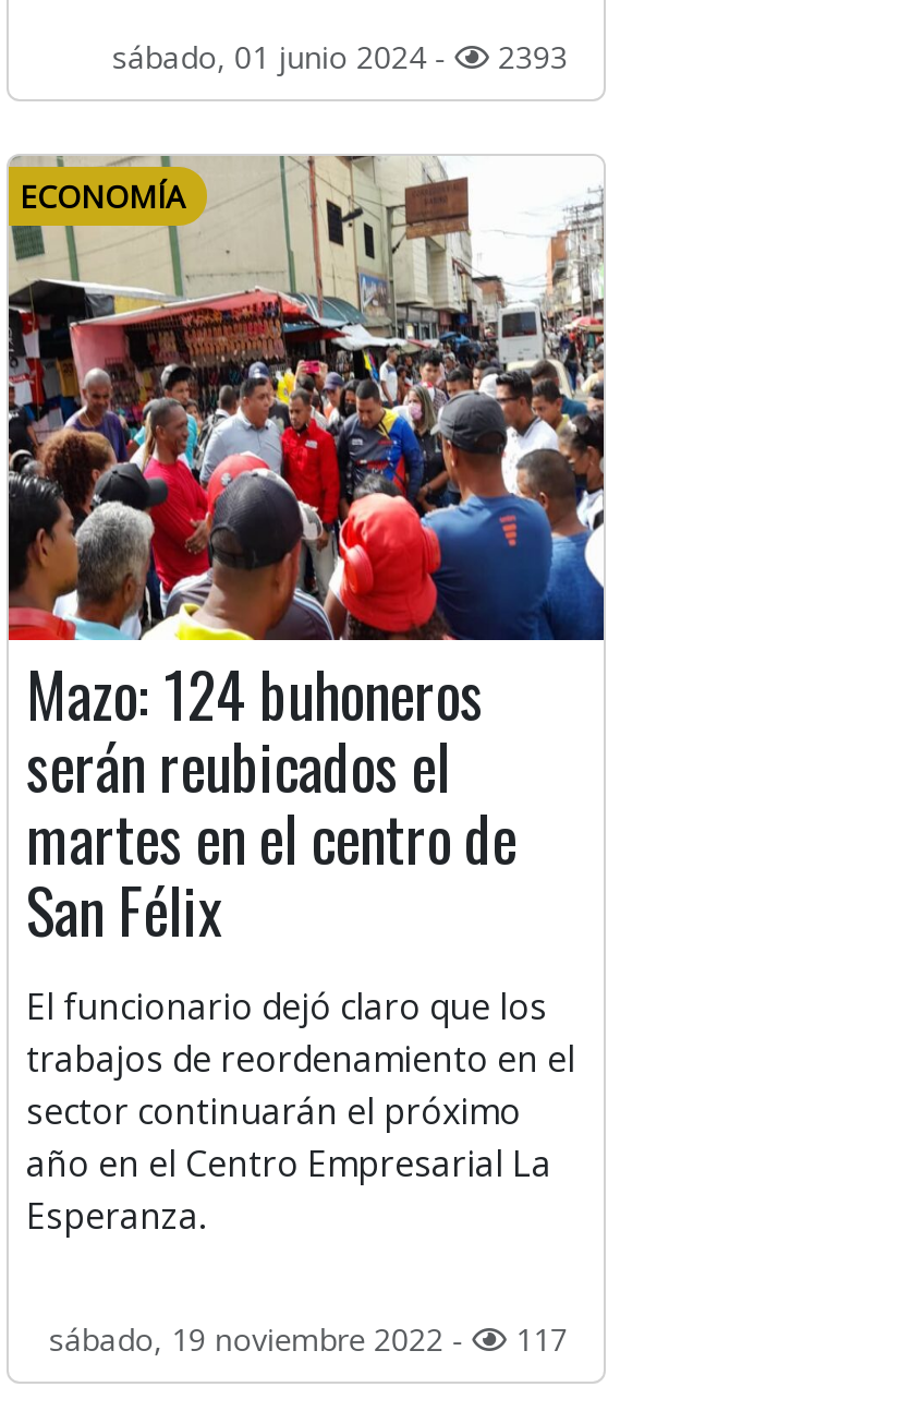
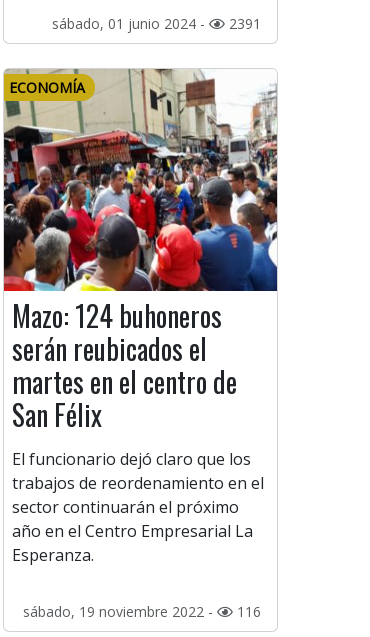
- sábado, 01 junio 2024 - 2393
+ sábado, 01 junio 2024 - 2391

- sábado, 19 noviembre 2022 - 117
+ sábado, 19 noviembre 2022 - 116
